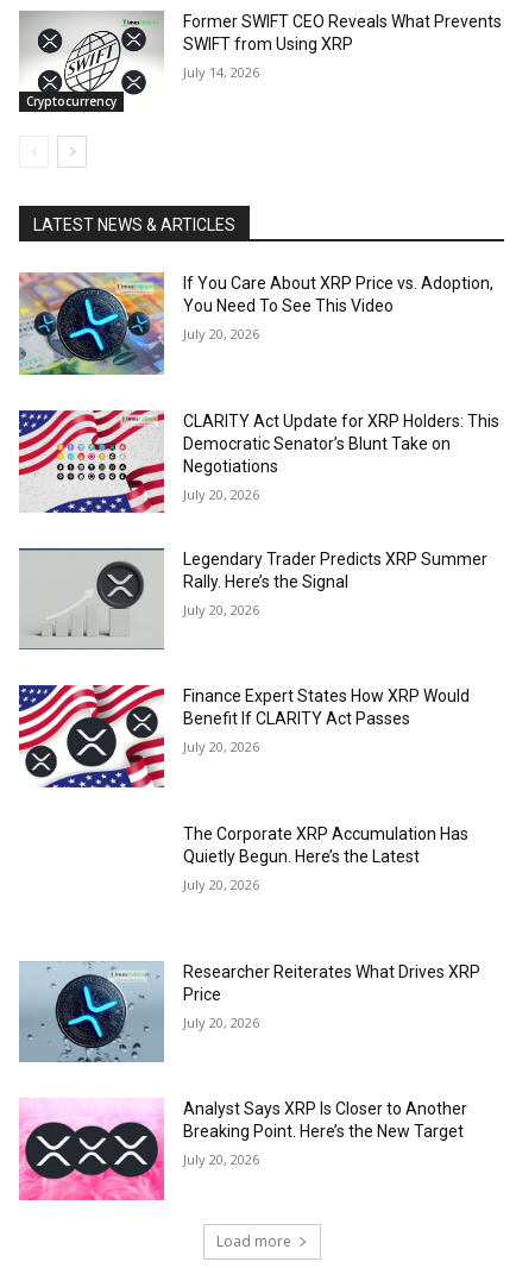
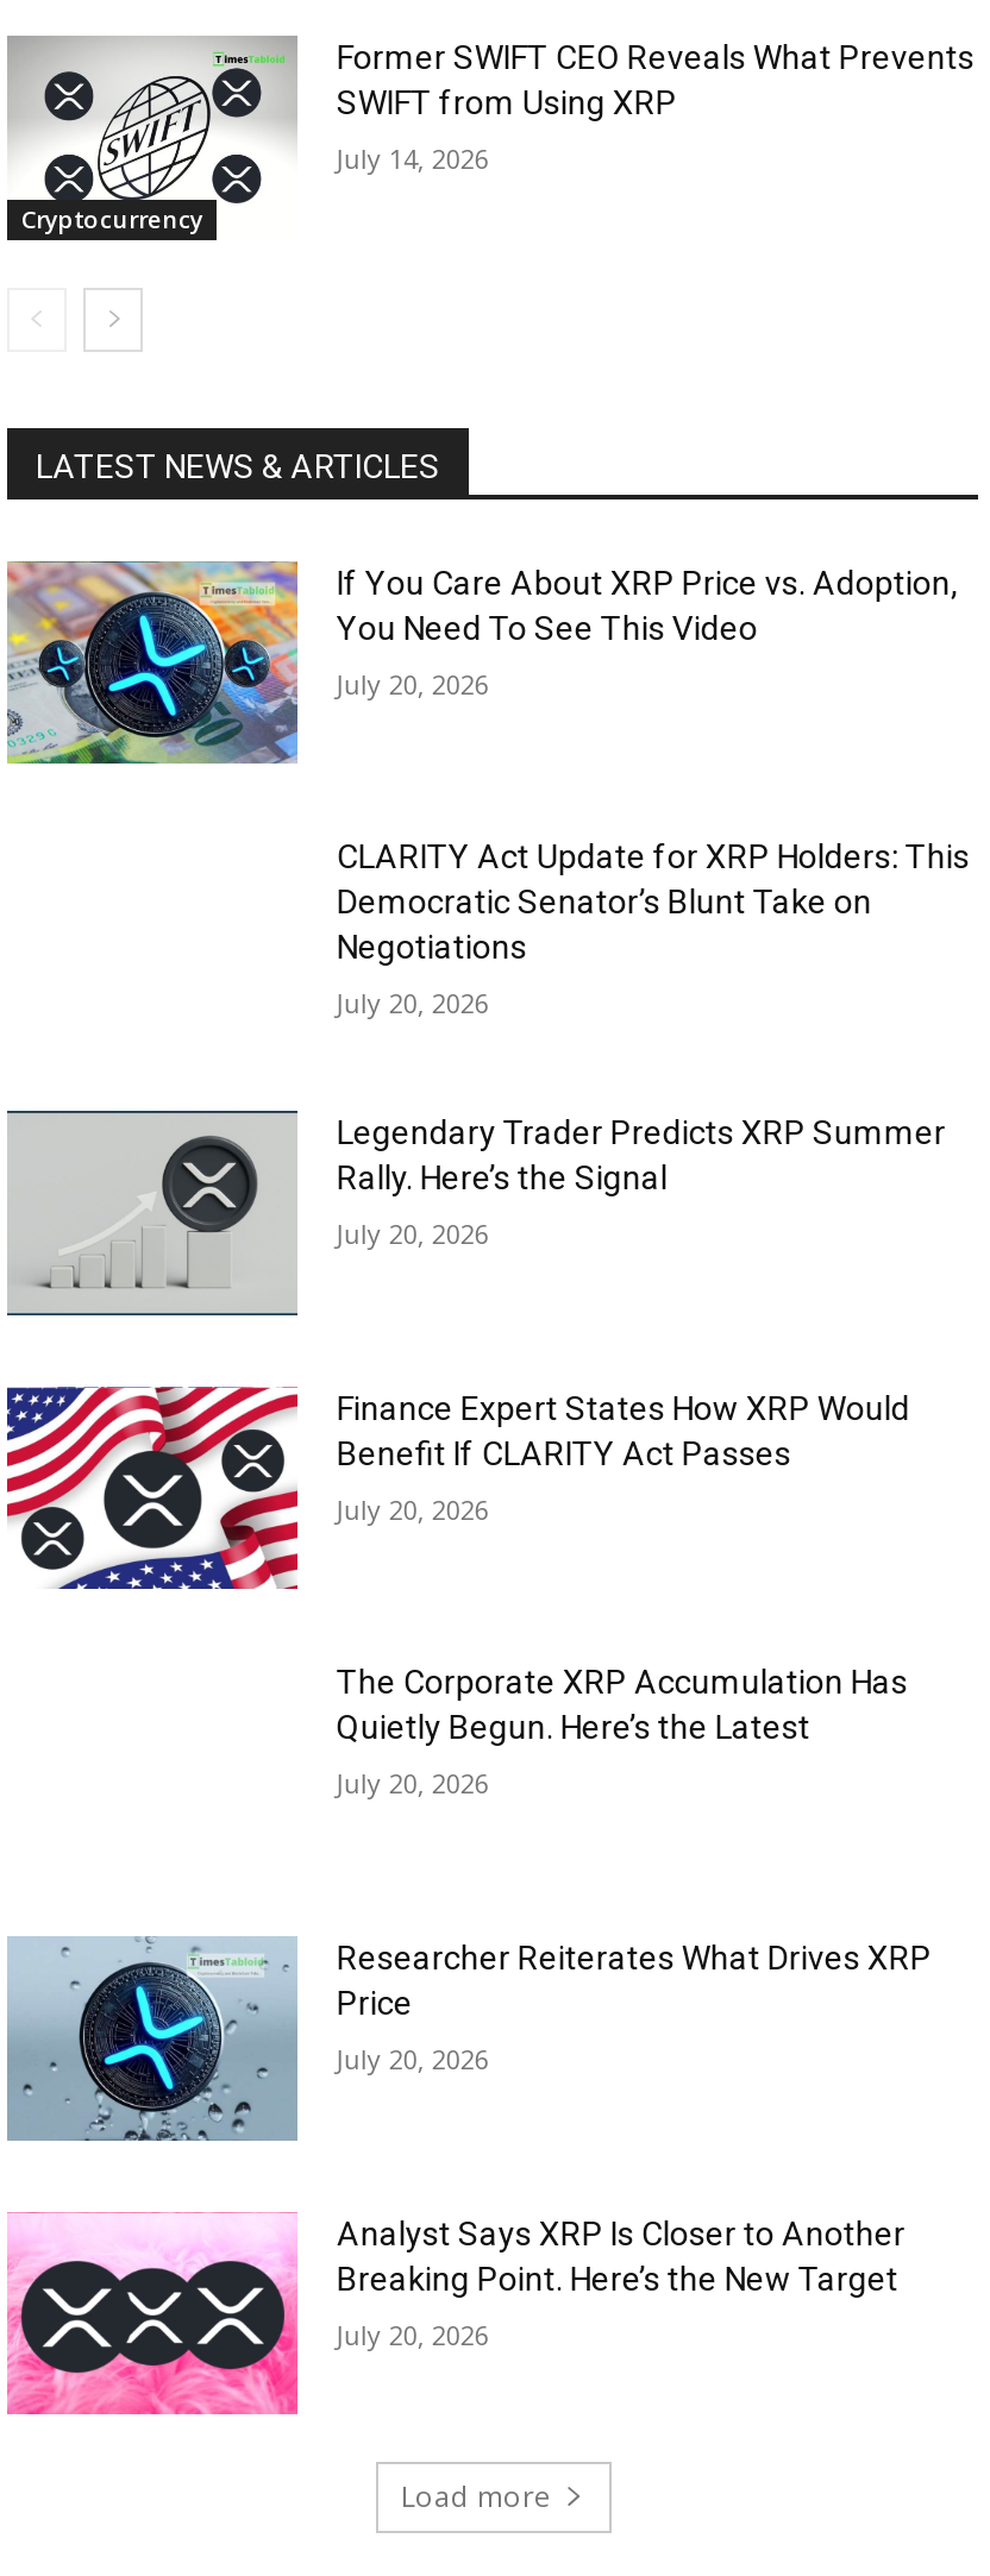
- [image]
